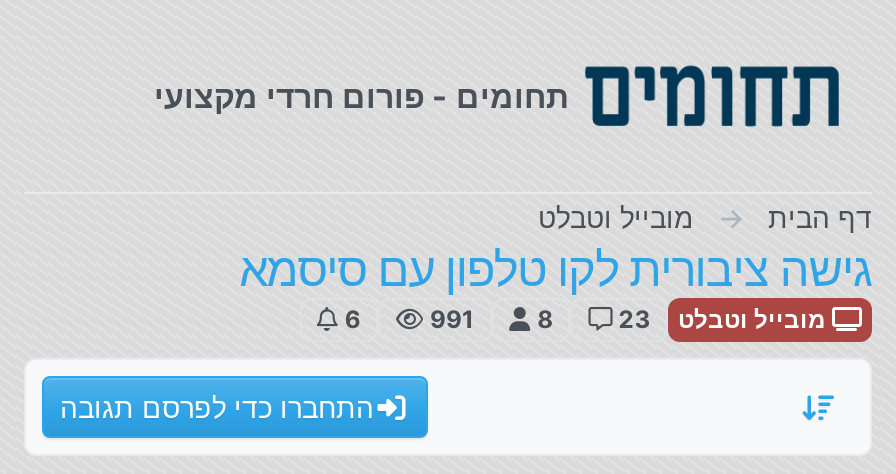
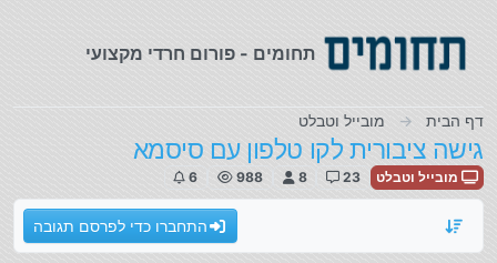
- 991
+ 988
